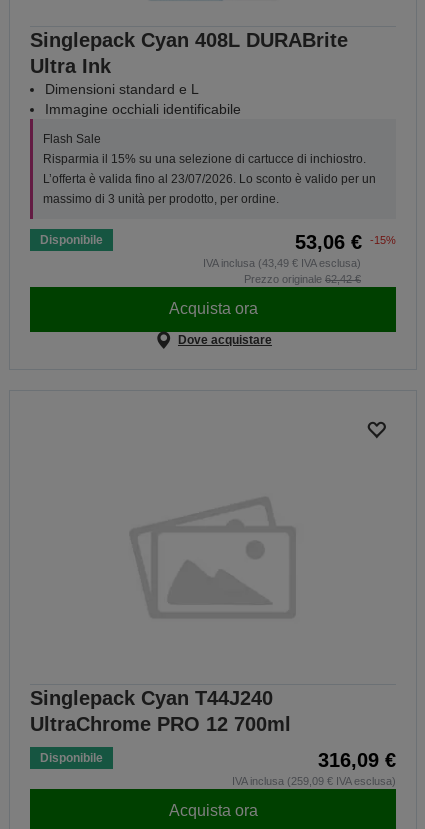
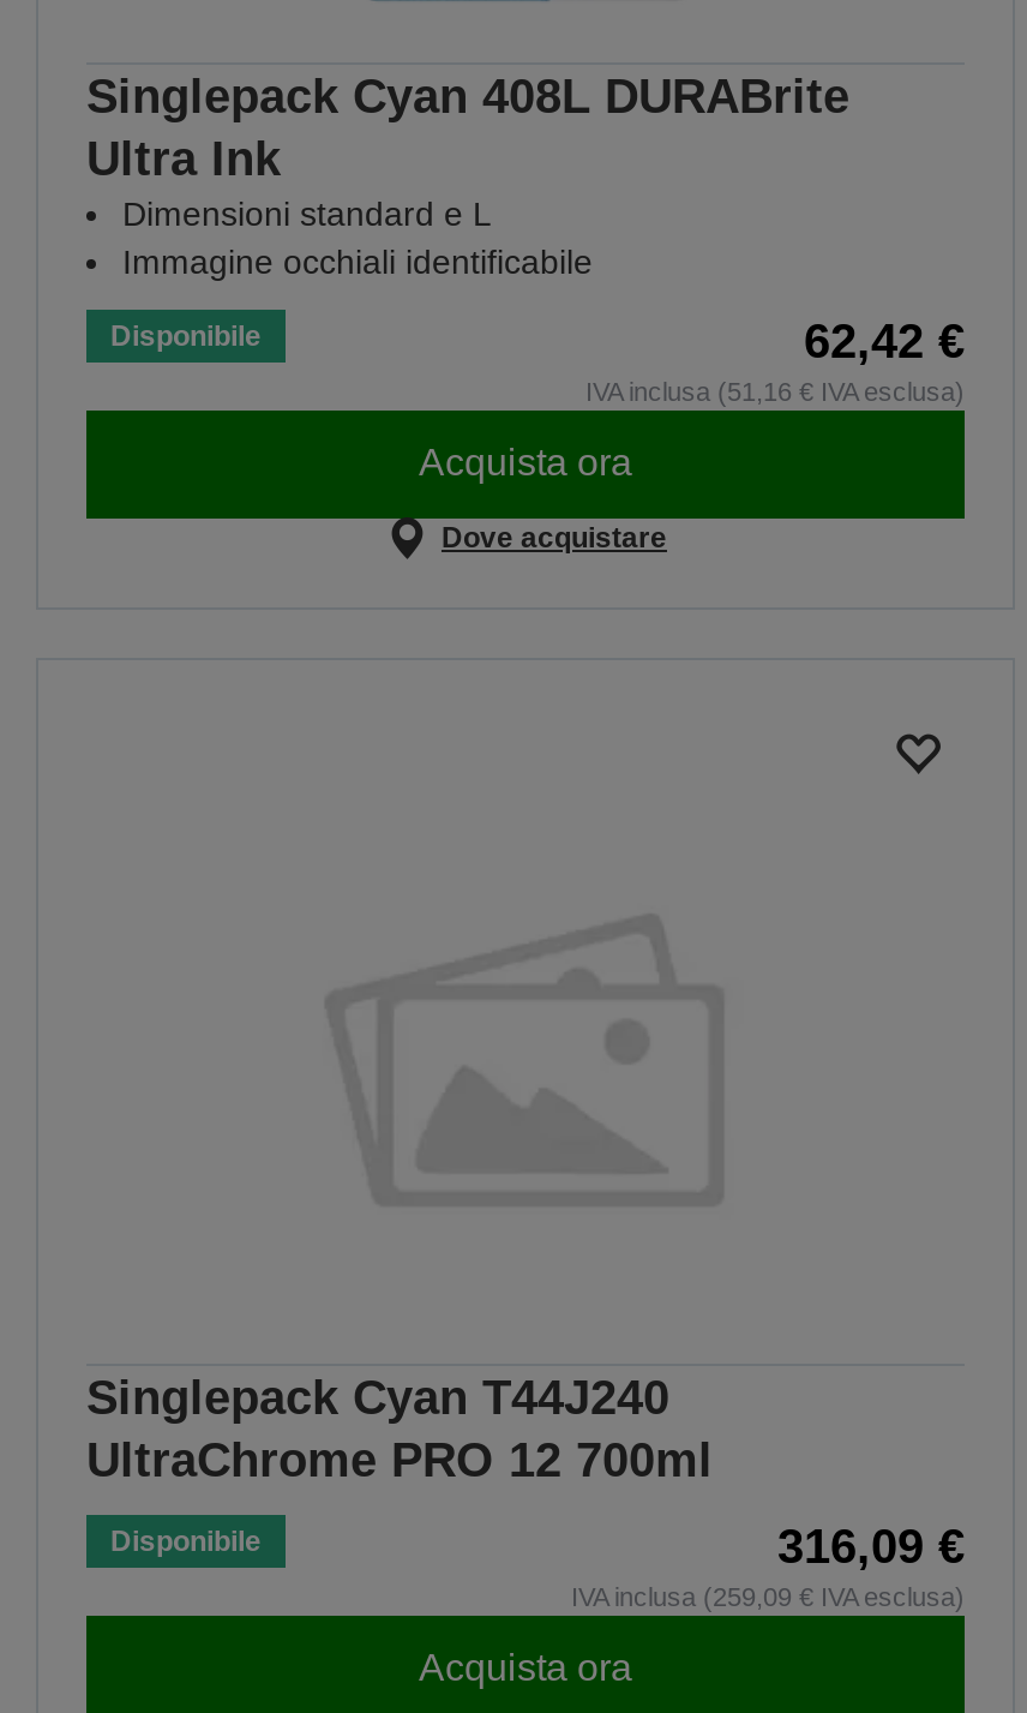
- Flash Sale
- Risparmia il 15% su una selezione di cartucce di inchiostro.
- L’offerta è valida fino al 23/07/2026. Lo sconto è valido per un
- massimo di 3 unità per prodotto, per ordine.

- 53,06 €
- -15%
- IVA inclusa (43,49 € IVA esclusa)
- Prezzo originale 62,42 €
+ 62,42 €
+ IVA inclusa (51,16 € IVA esclusa)
